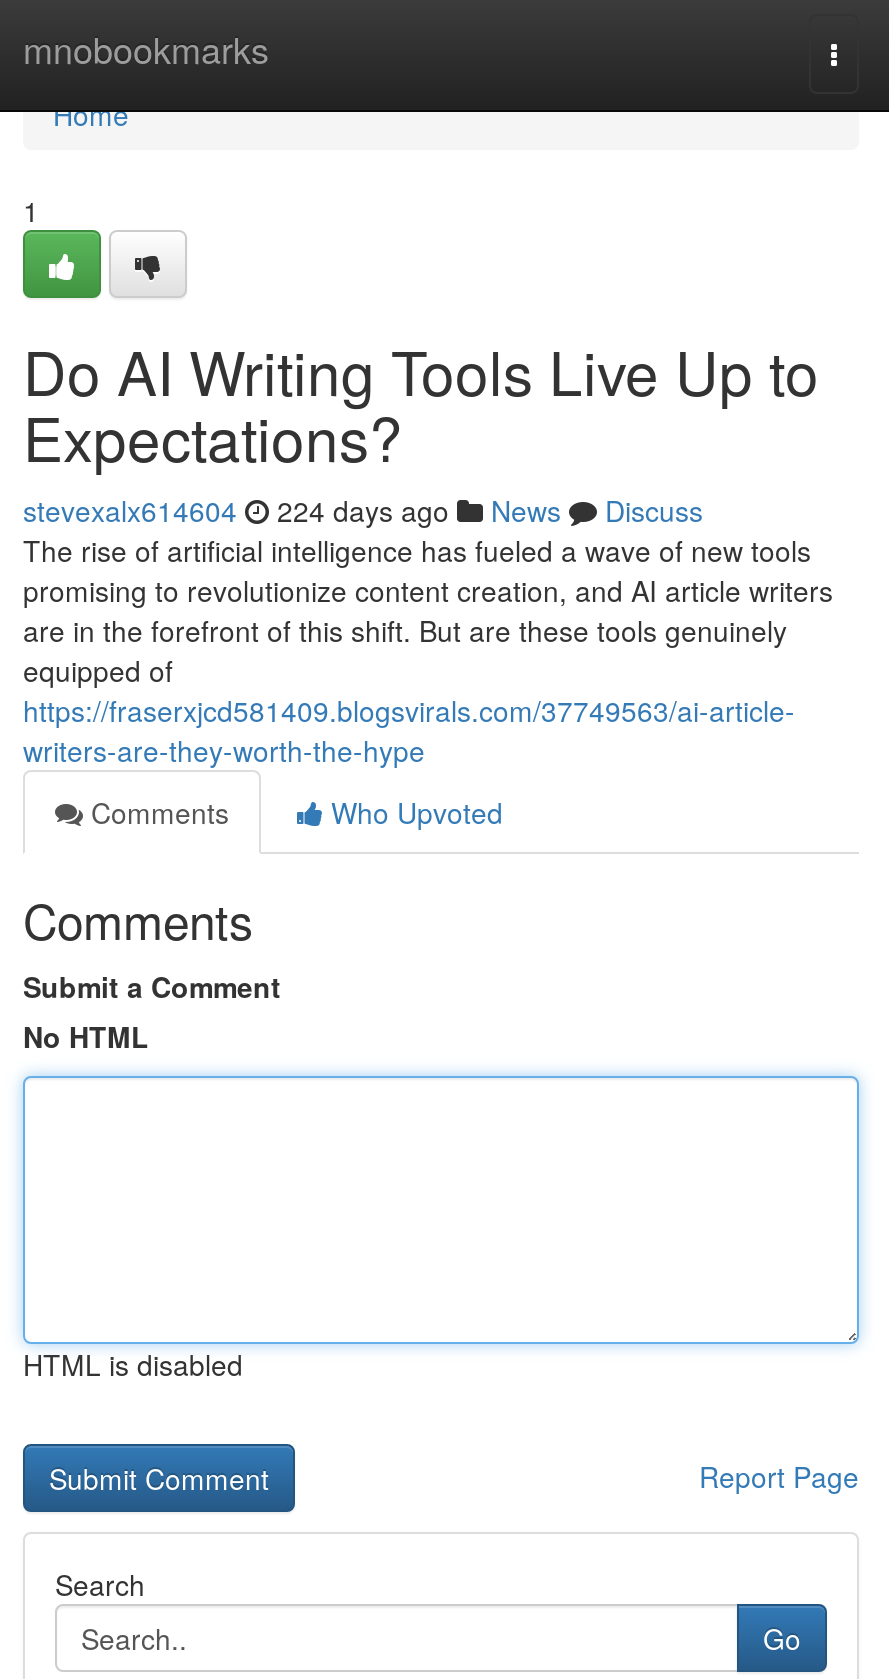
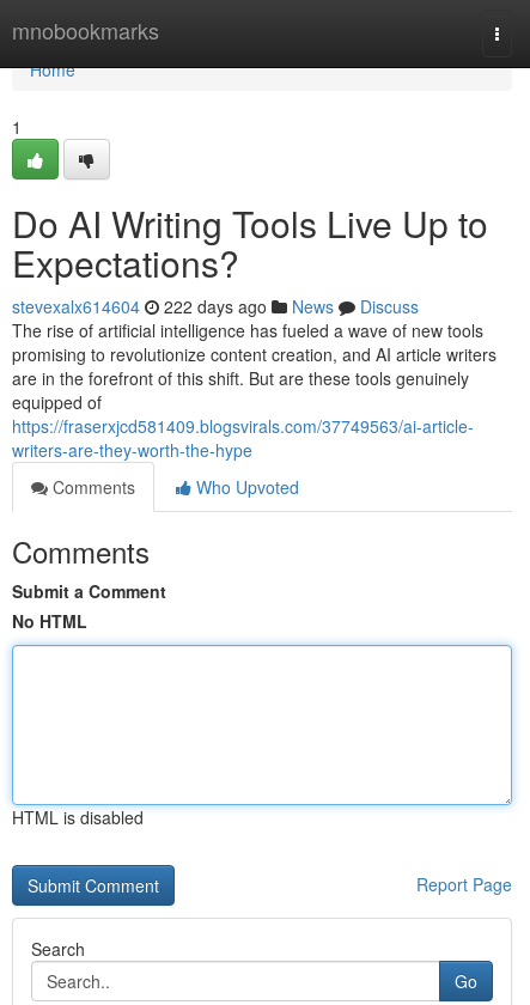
- stevexalx614604 224 days ago News Discuss
+ stevexalx614604 222 days ago News Discuss
